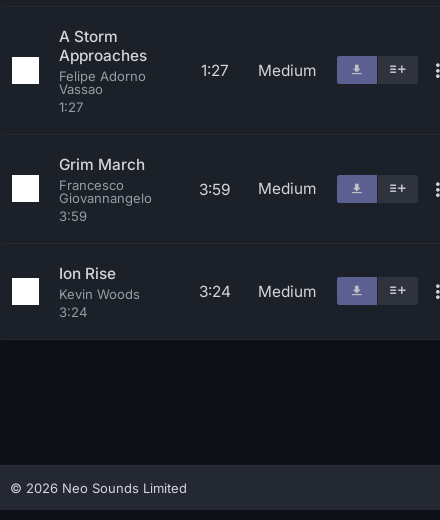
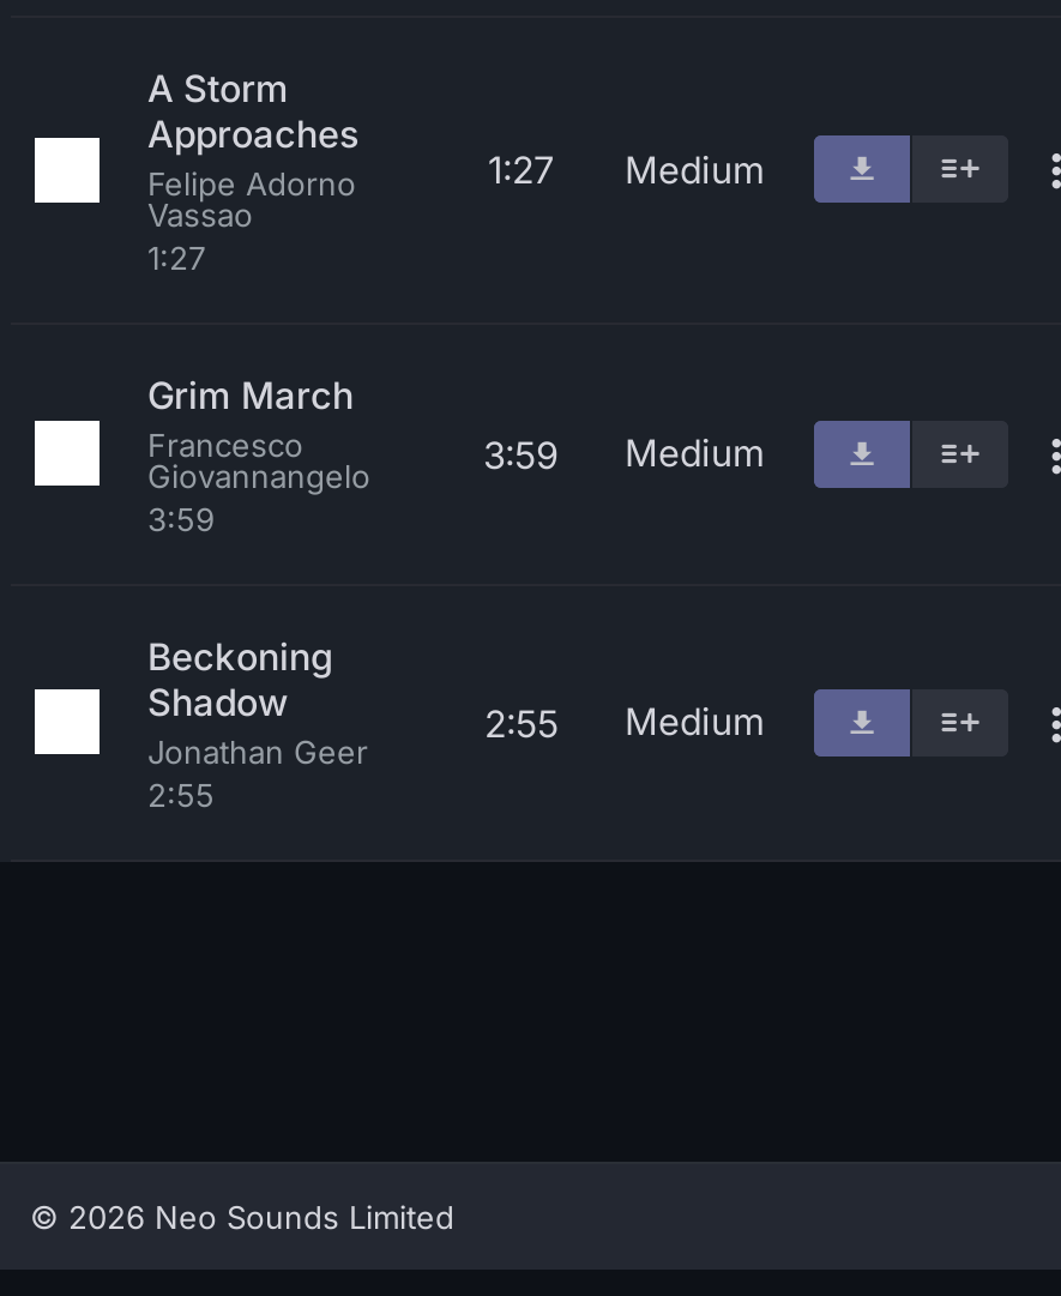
- Ion Rise
- Kevin Woods
- 3:24
+ Beckoning
+ Shadow
+ Jonathan Geer
+ 2:55

- 3:24 Medium
+ 2:55 Medium
